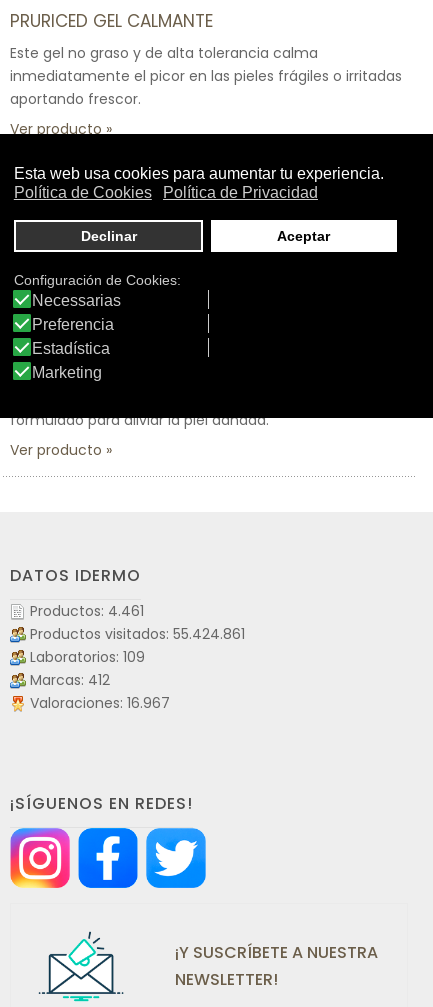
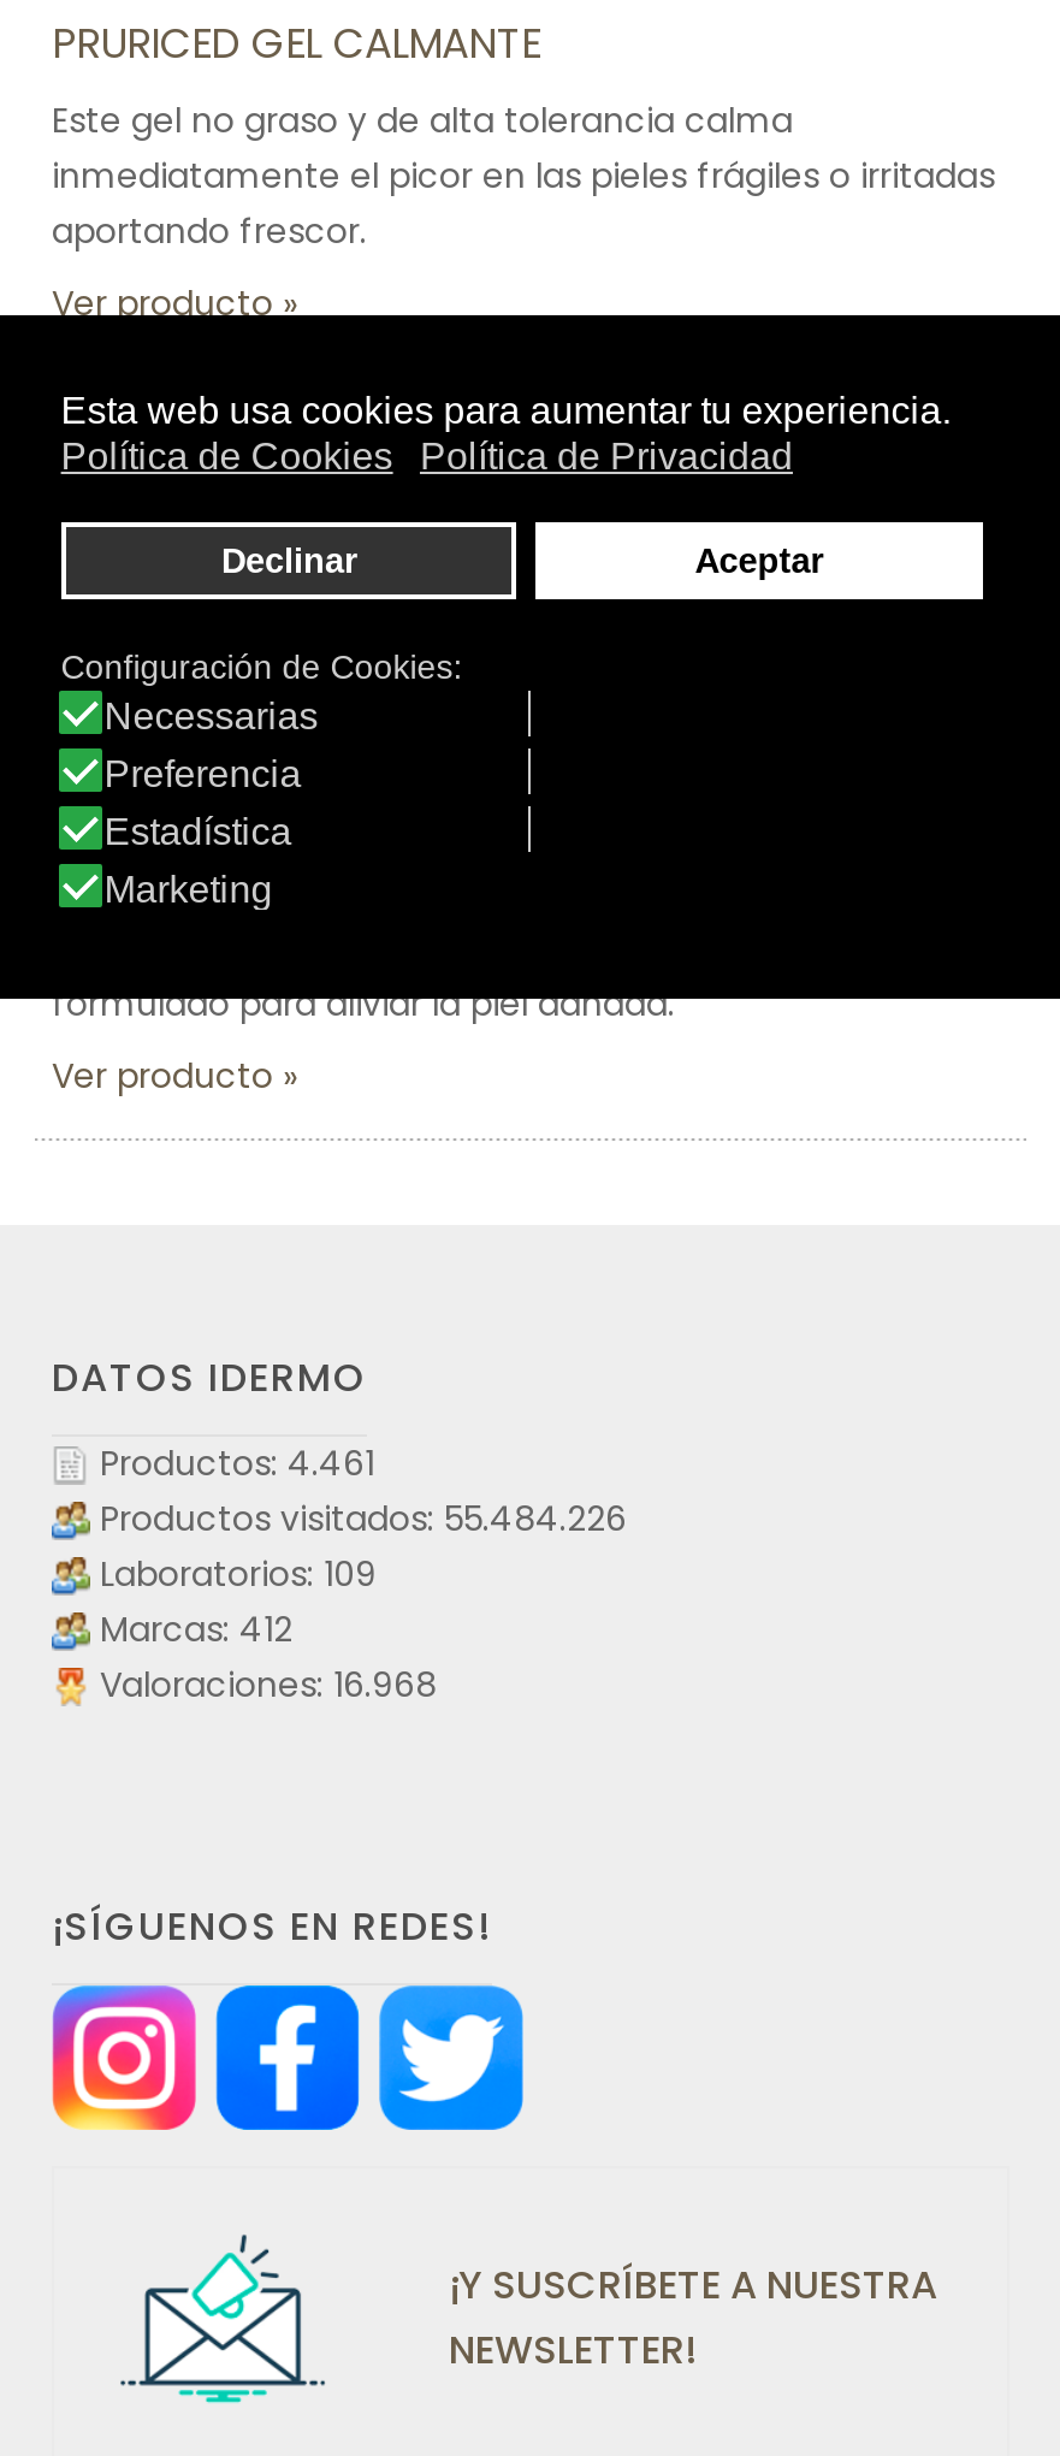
- Productos visitados: 55.424.861
+ Productos visitados: 55.484.226

- Valoraciones: 16.967
+ Valoraciones: 16.968
